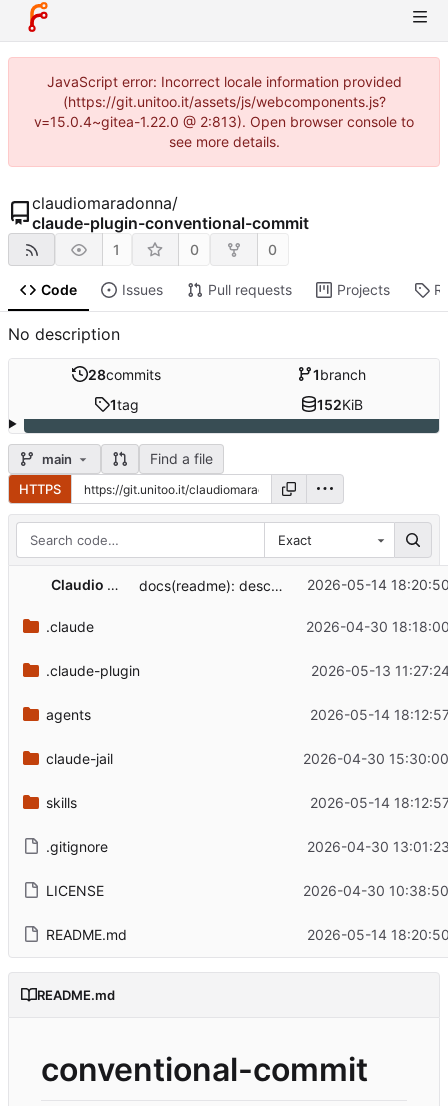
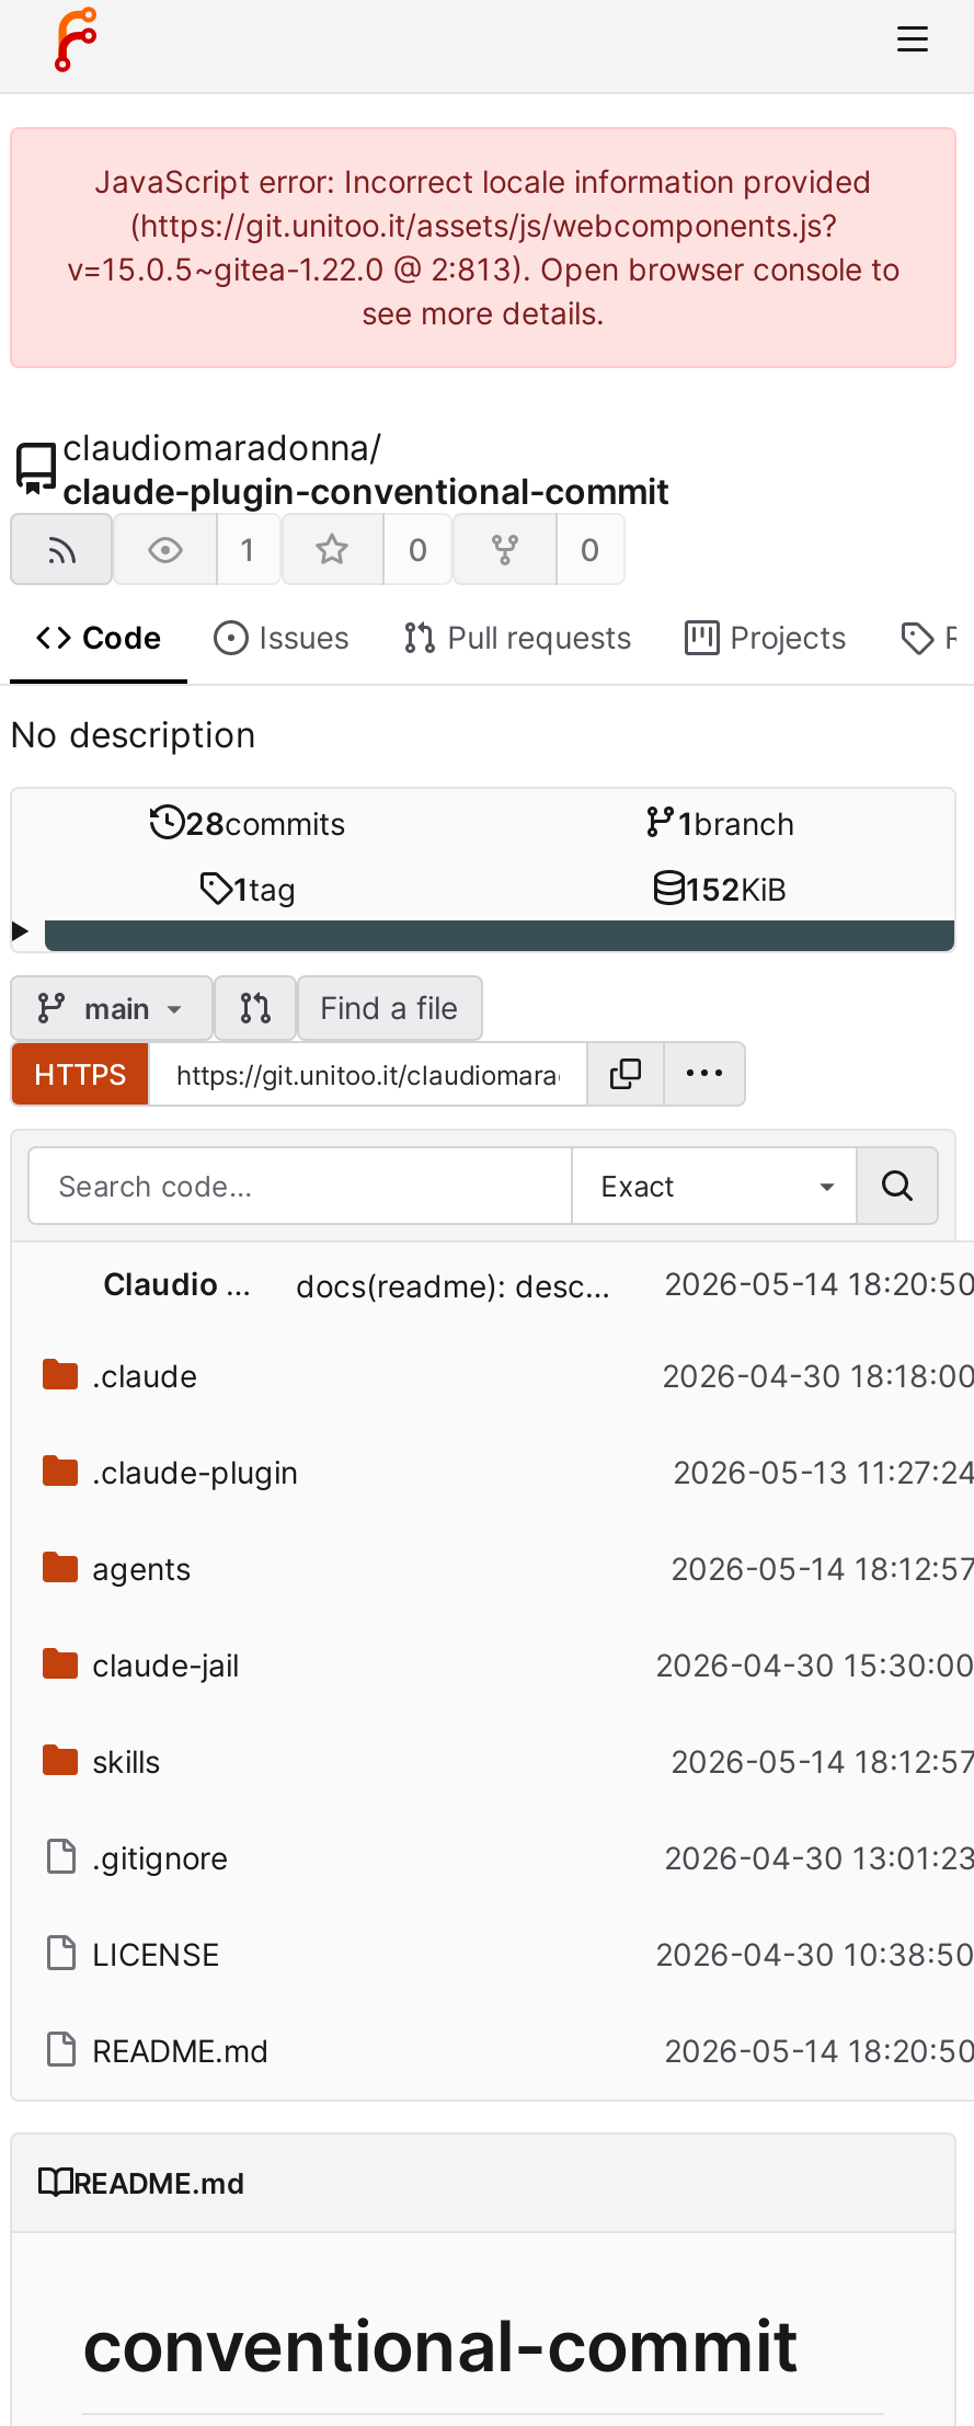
- v=15.0.4~gitea-1.22.0 @ 2:813). Open browser console to
+ v=15.0.5~gitea-1.22.0 @ 2:813). Open browser console to
